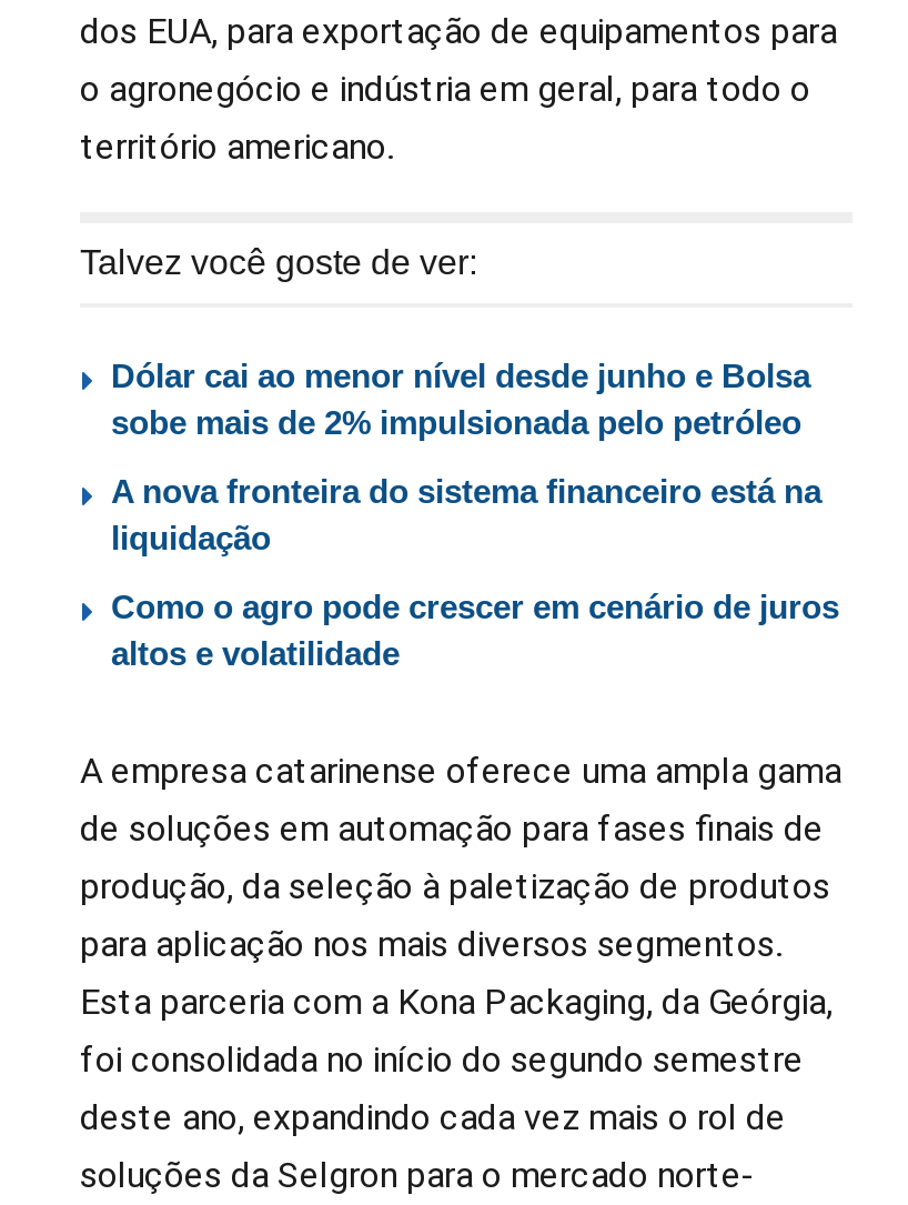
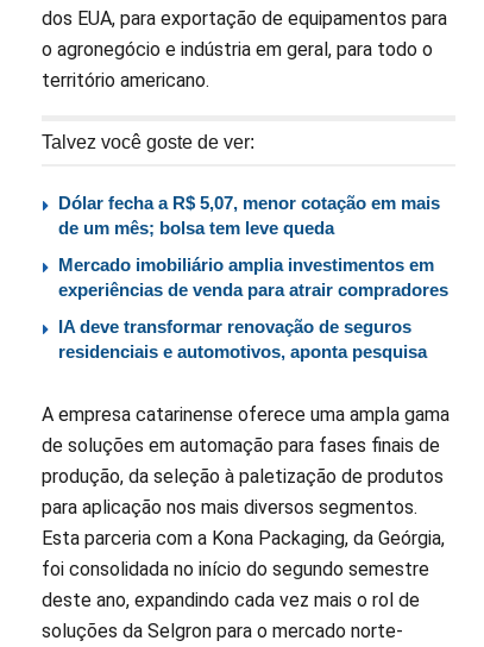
- Dólar cai ao menor nível desde junho e Bolsa
- sobe mais de 2% impulsionada pelo petróleo
+ Dólar fecha a R$ 5,07, menor cotação em mais
+ de um mês; bolsa tem leve queda

- A nova fronteira do sistema financeiro está na
- liquidação
+ Mercado imobiliário amplia investimentos em
+ experiências de venda para atrair compradores

- Como o agro pode crescer em cenário de juros
- altos e volatilidade
+ IA deve transformar renovação de seguros
+ residenciais e automotivos, aponta pesquisa
